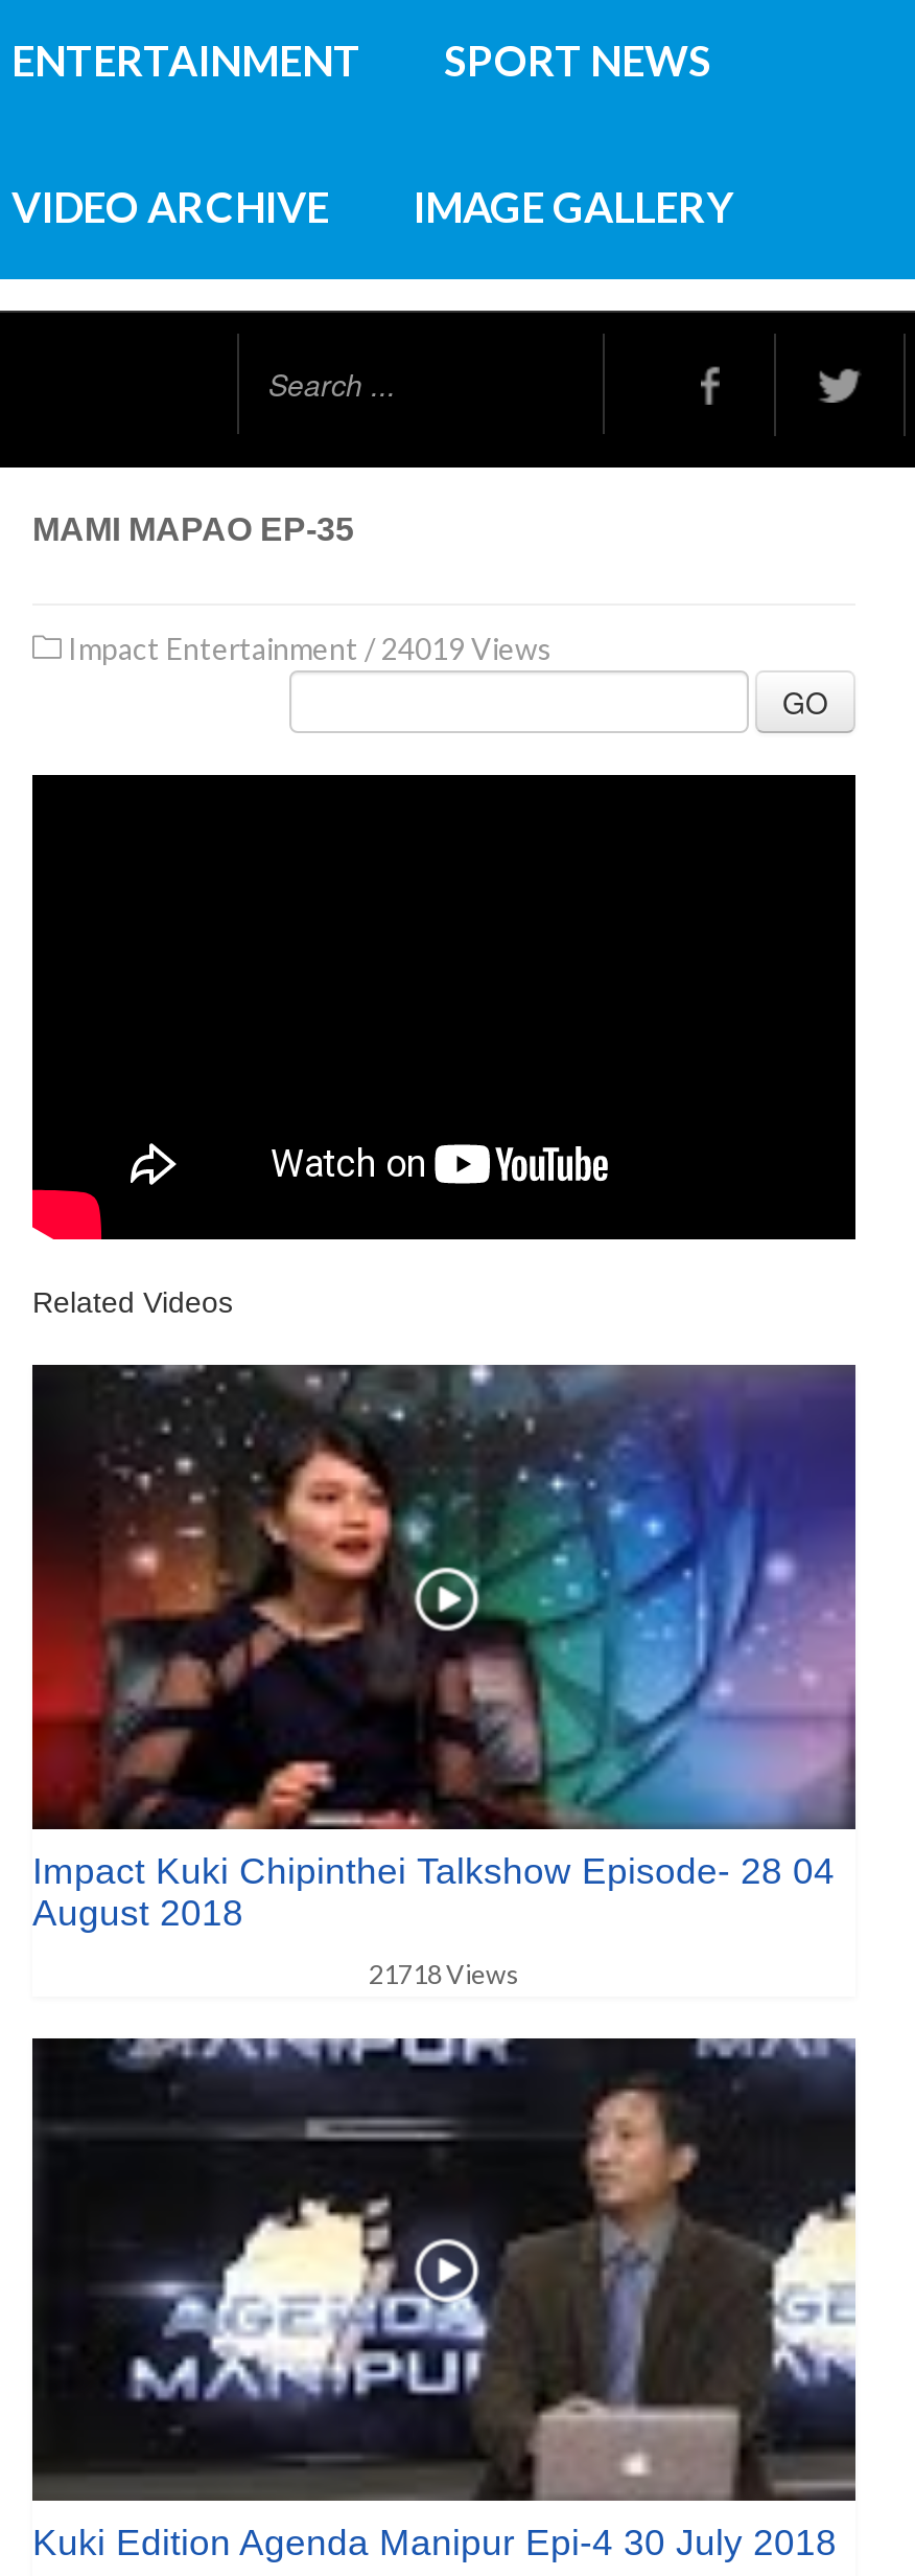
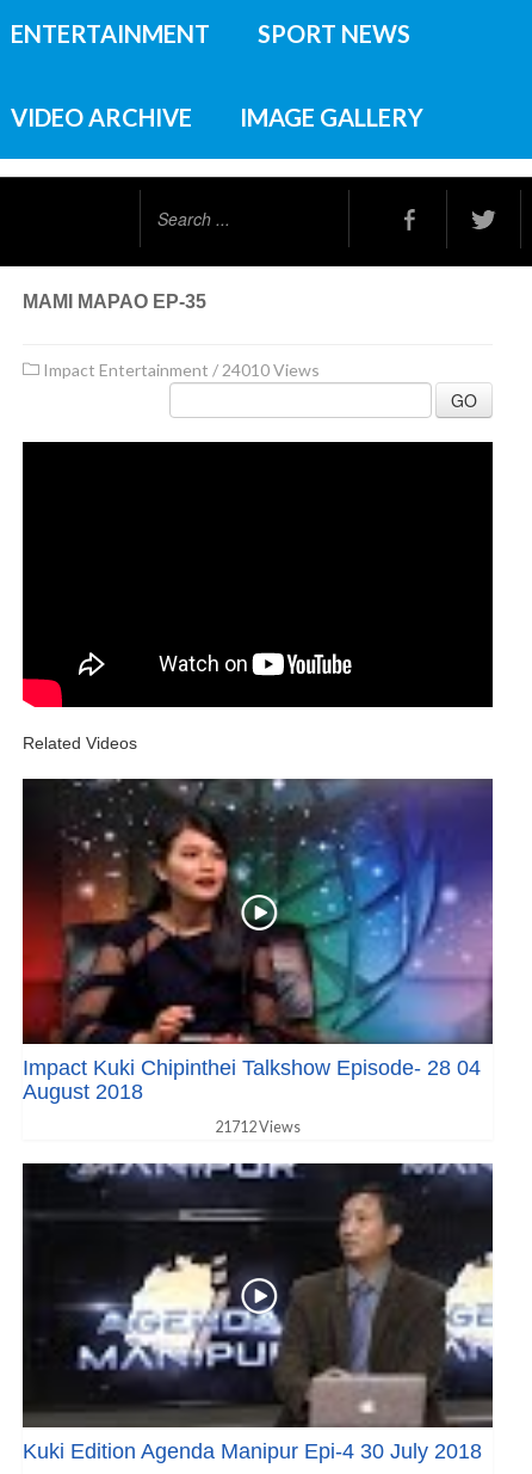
- Impact Entertainment / 24019 Views
+ Impact Entertainment / 24010 Views

- 21718 Views
+ 21712 Views
